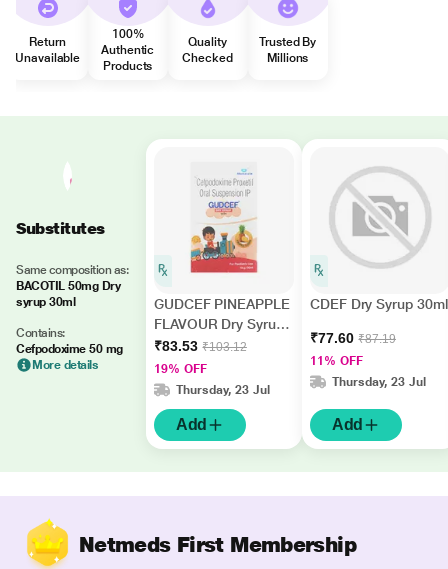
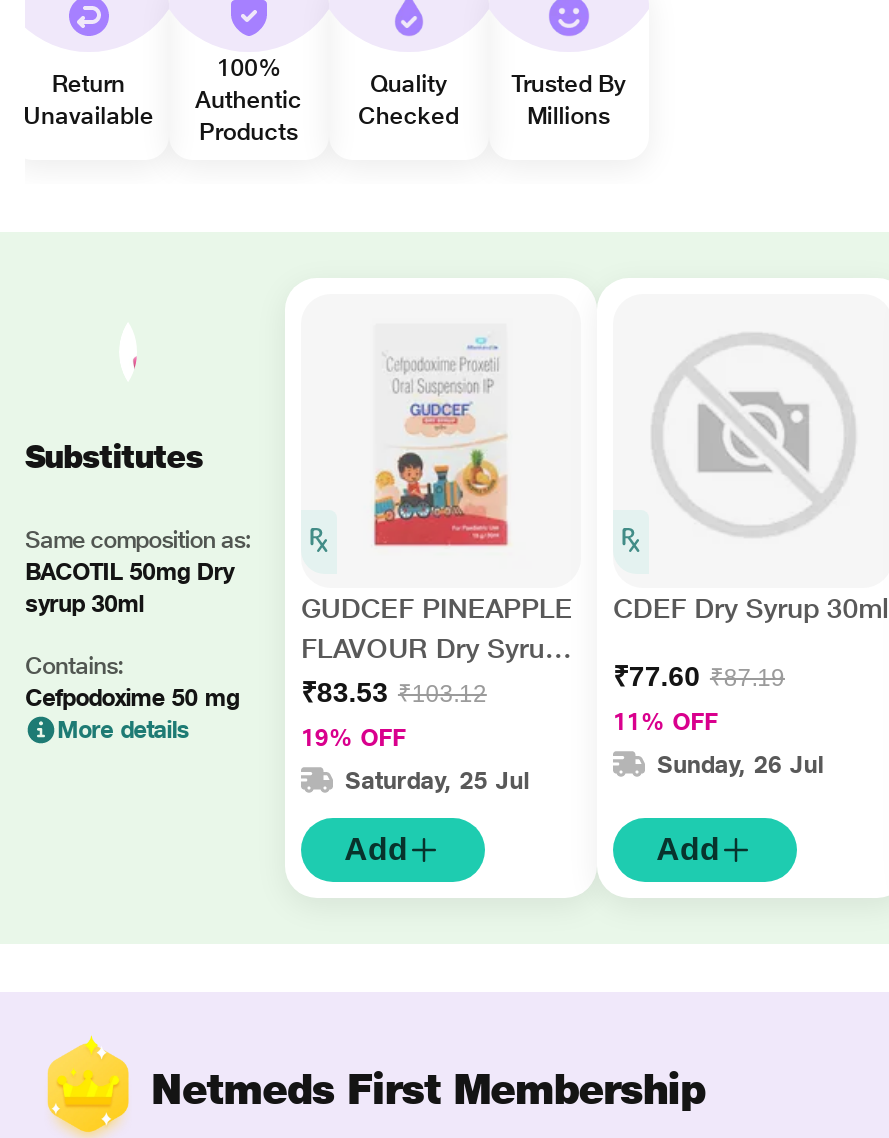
- Thursday, 23 Jul
+ Sunday, 26 Jul

- Thursday, 23 Jul
+ Saturday, 25 Jul
